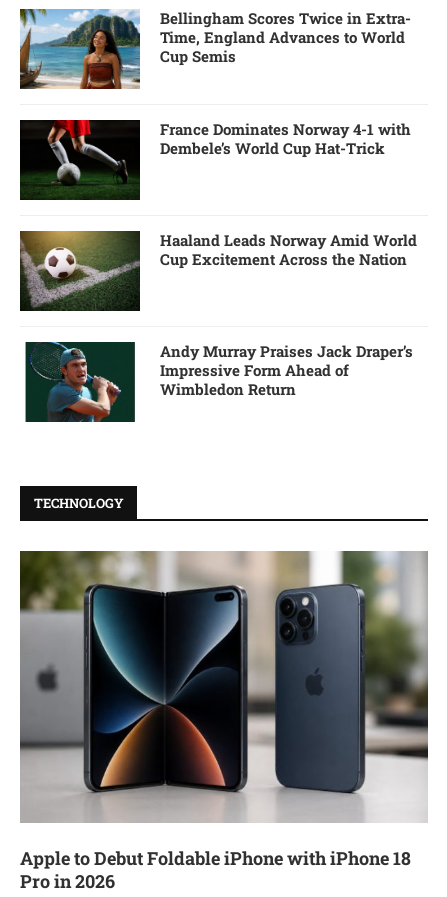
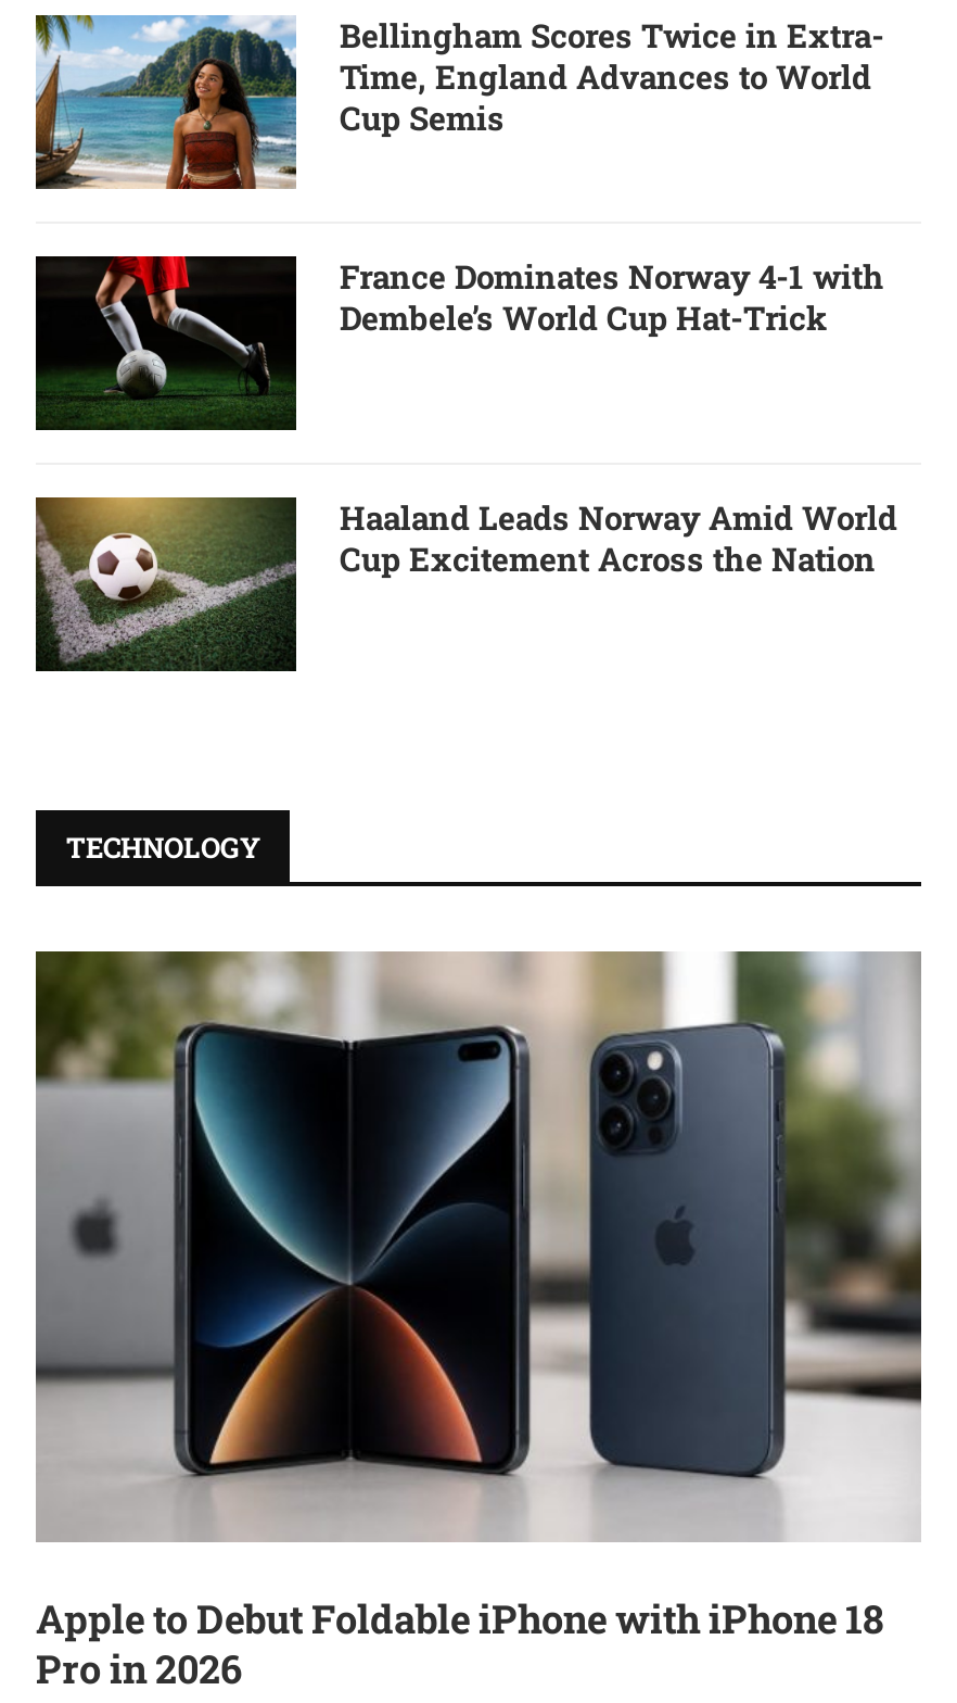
- [image]
- Andy Murray Praises Jack Draper’s
- Impressive Form Ahead of
- Wimbledon Return
